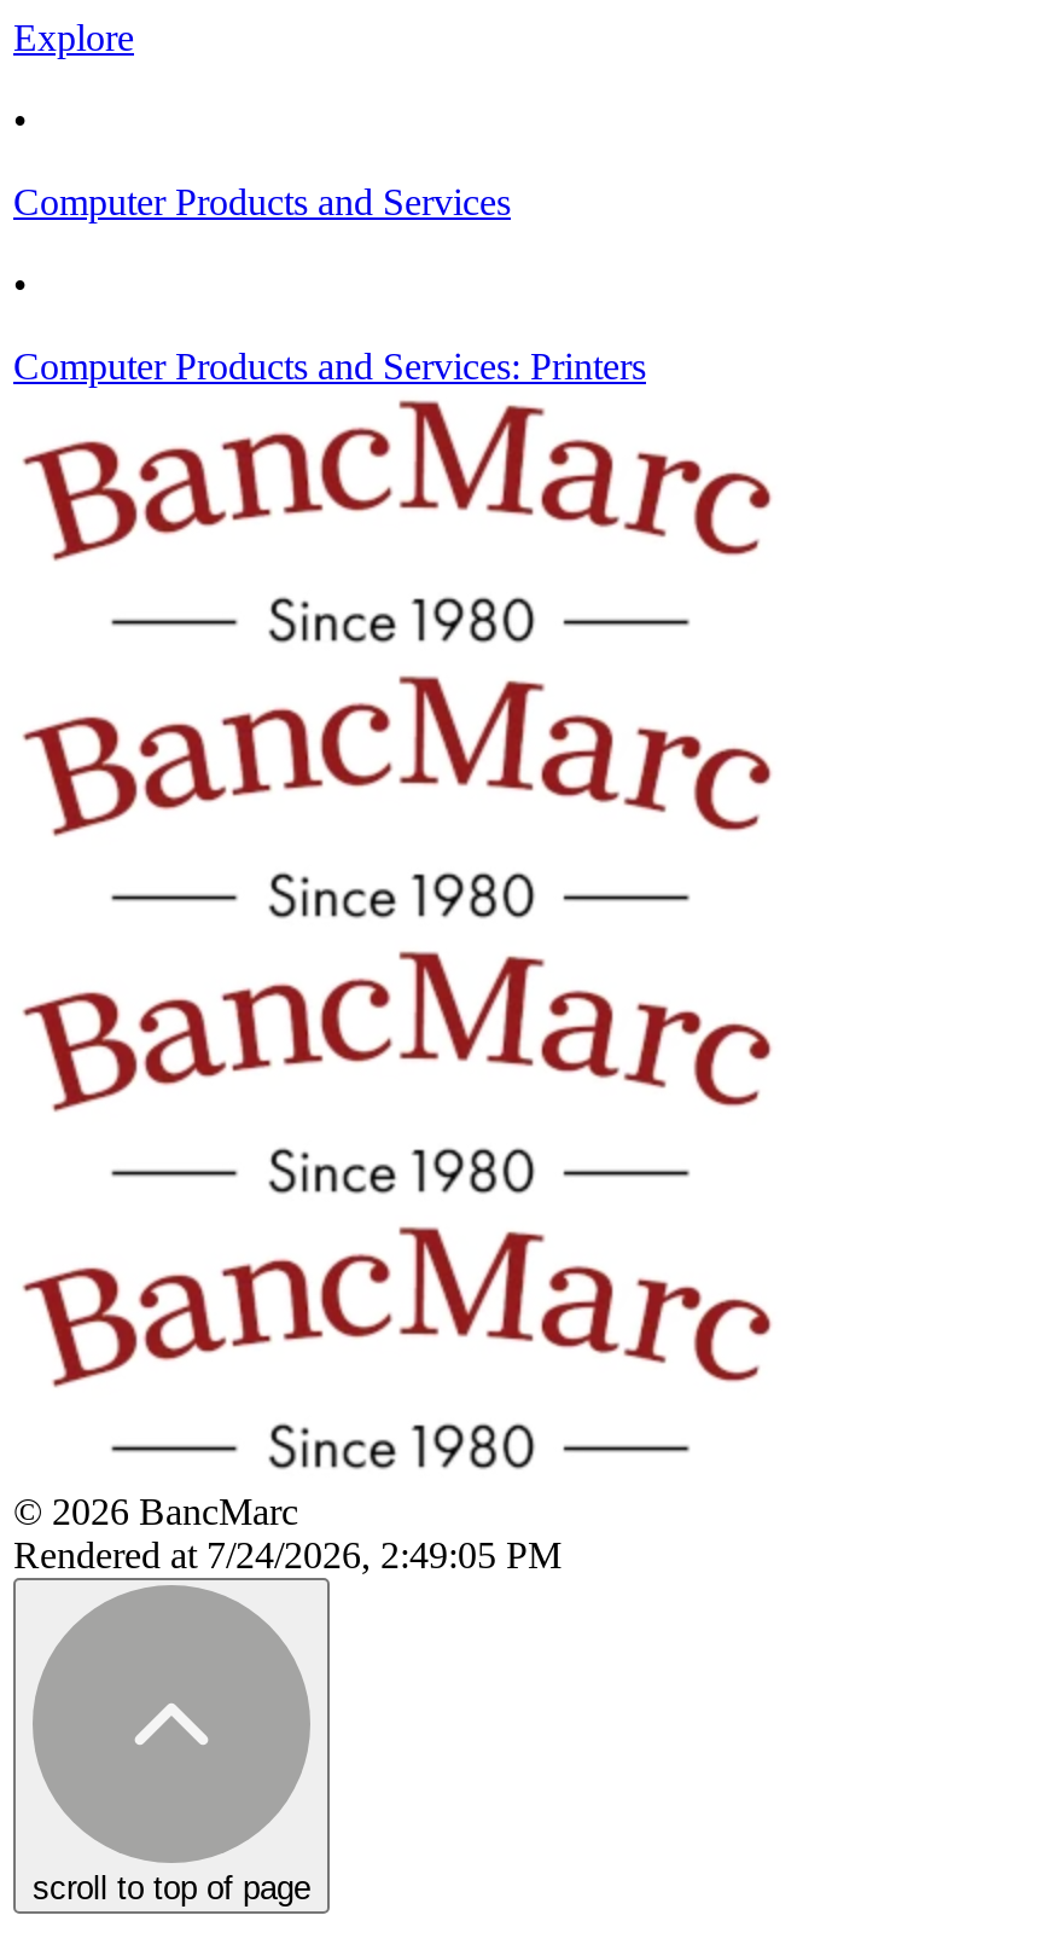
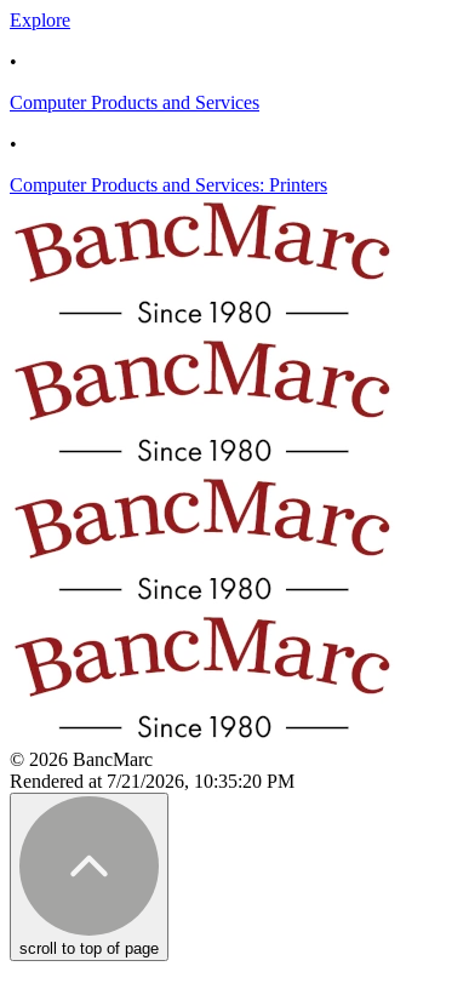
- Rendered at 7/24/2026, 2:49:05 PM
+ Rendered at 7/21/2026, 10:35:20 PM
